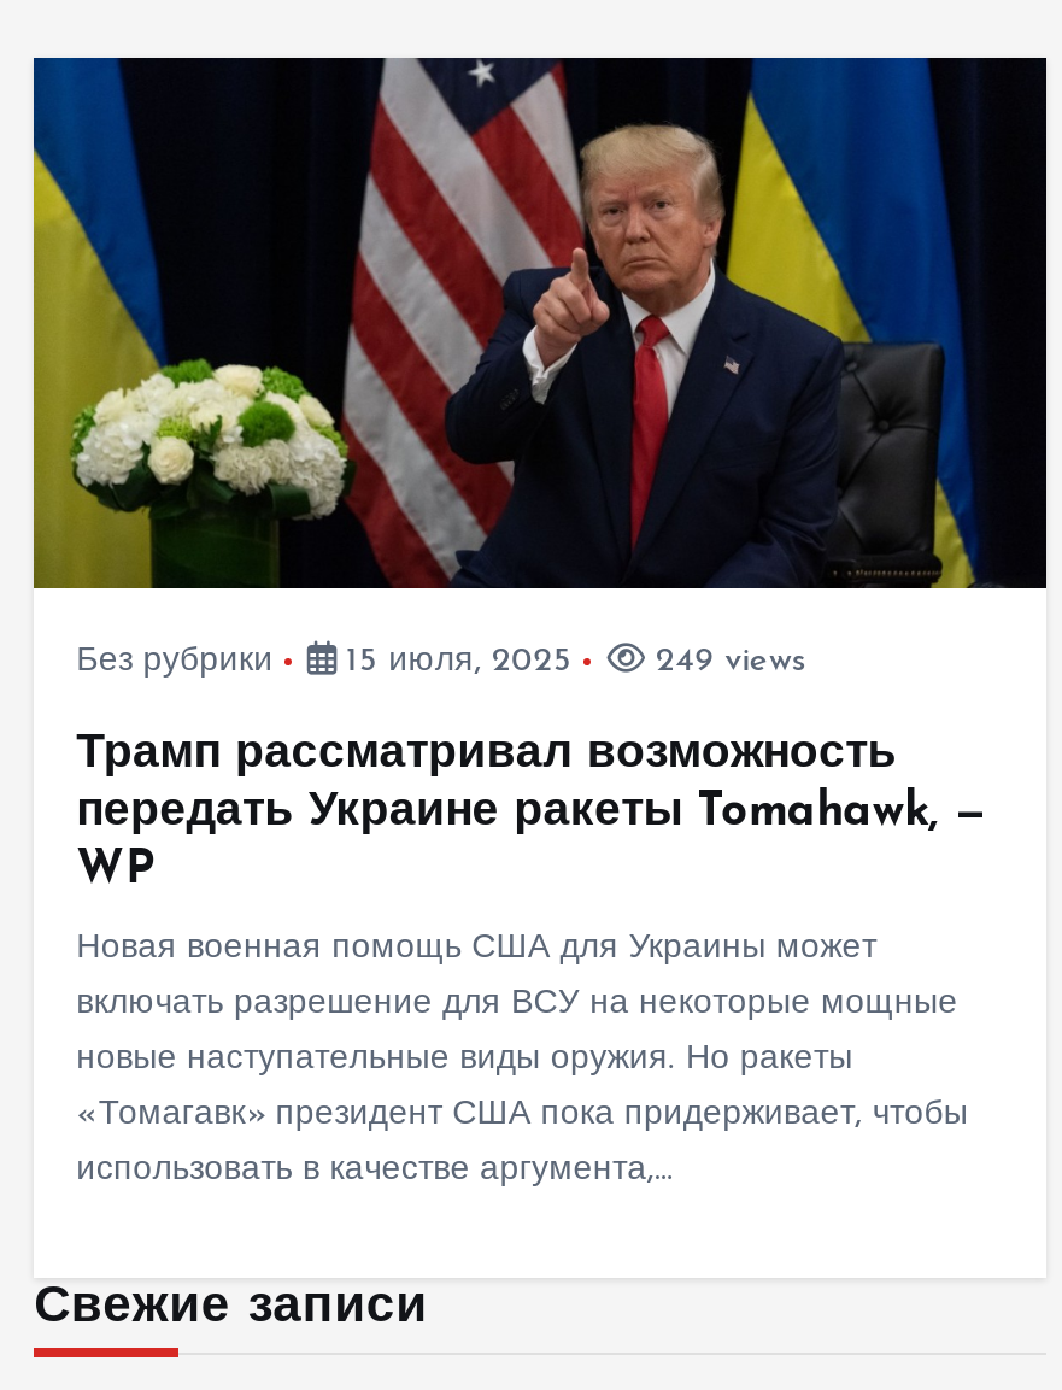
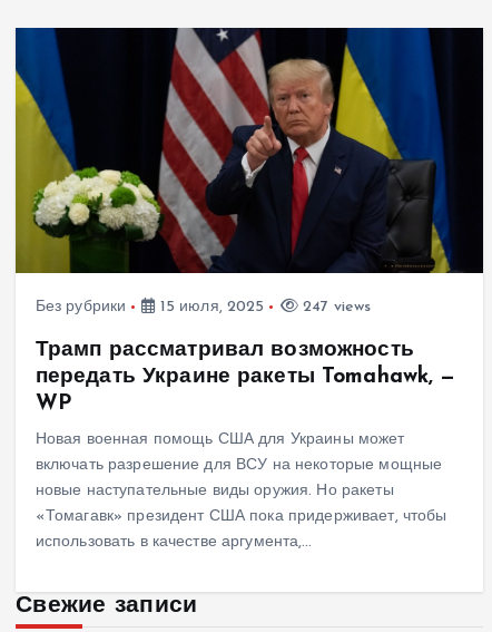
- 249 views
+ 247 views
